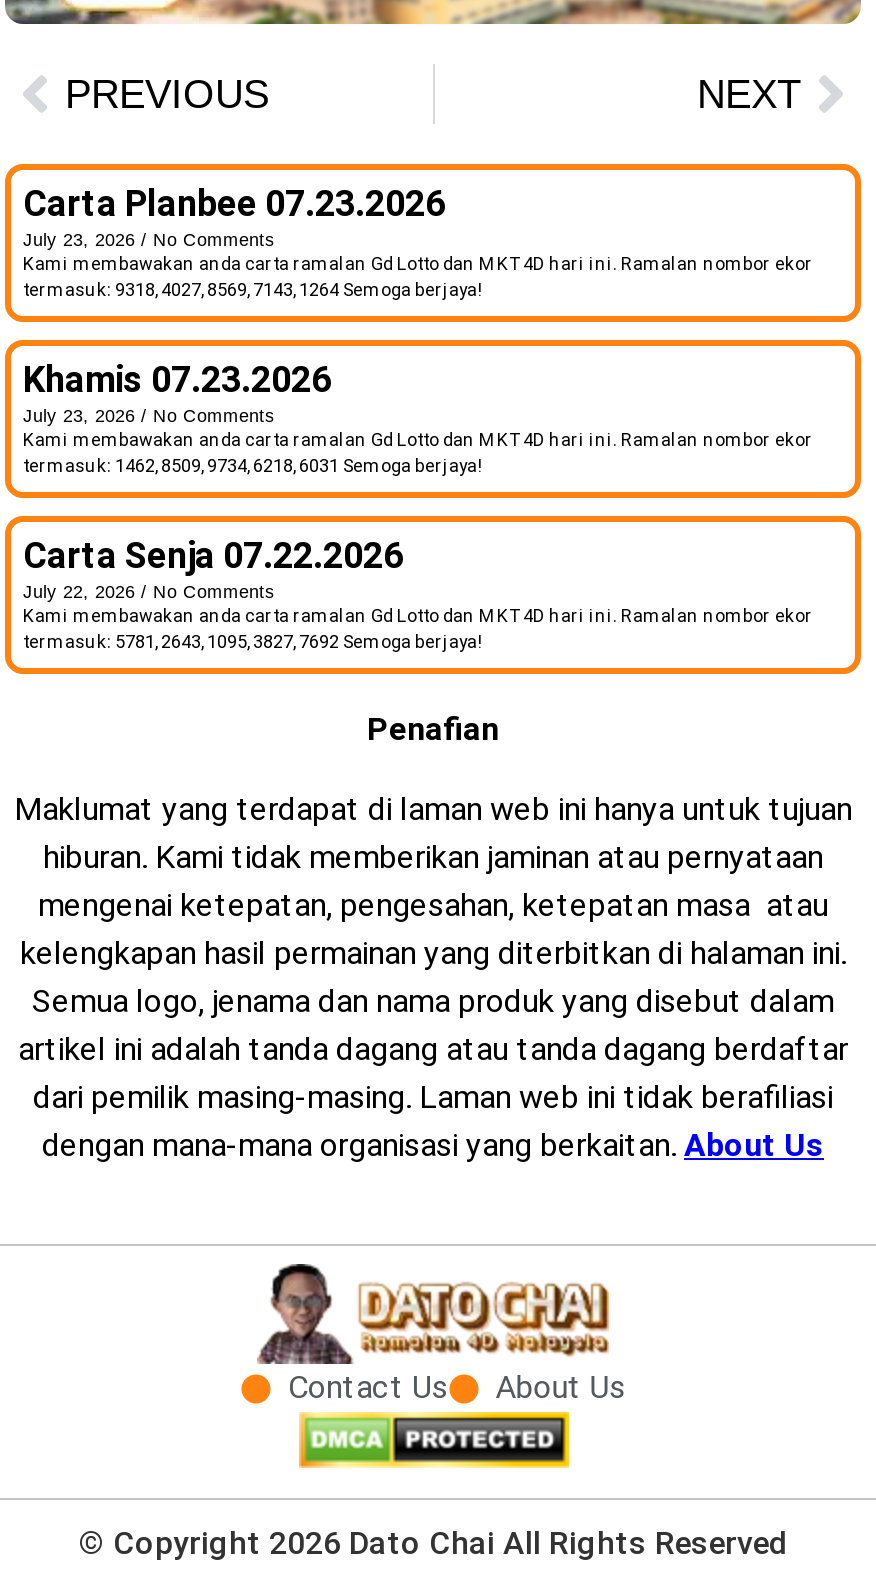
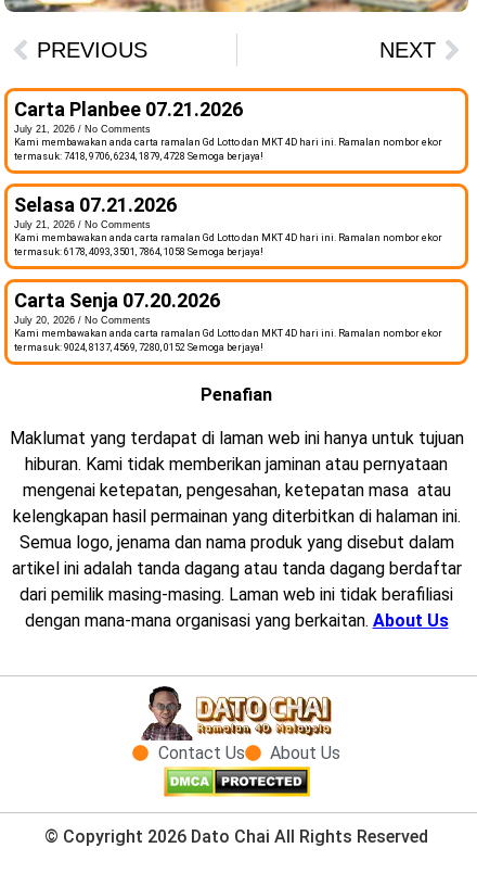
- Carta Planbee 07.23.2026
+ Carta Planbee 07.21.2026

- July 23, 2026 No Comments
+ July 21, 2026 No Comments

- termasuk: 9318, 4027, 8569, 7143, 1264 Semoga berjaya!
+ termasuk: 7418, 9706, 6234, 1879, 4728 Semoga berjaya!

- Khamis 07.23.2026
- July 23, 2026 No Comments
+ Selasa 07.21.2026
+ July 21, 2026 No Comments

- termasuk: 1462, 8509, 9734, 6218, 6031 Semoga berjaya!
+ termasuk: 6178, 4093, 3501, 7864, 1058 Semoga berjaya!

- Carta Senja 07.22.2026
+ Carta Senja 07.20.2026

- July 22, 2026 No Comments
+ July 20, 2026 No Comments

- termasuk: 5781, 2643, 1095, 3827, 7692 Semoga berjaya!
+ termasuk: 9024, 8137, 4569, 7280, 0152 Semoga berjaya!
